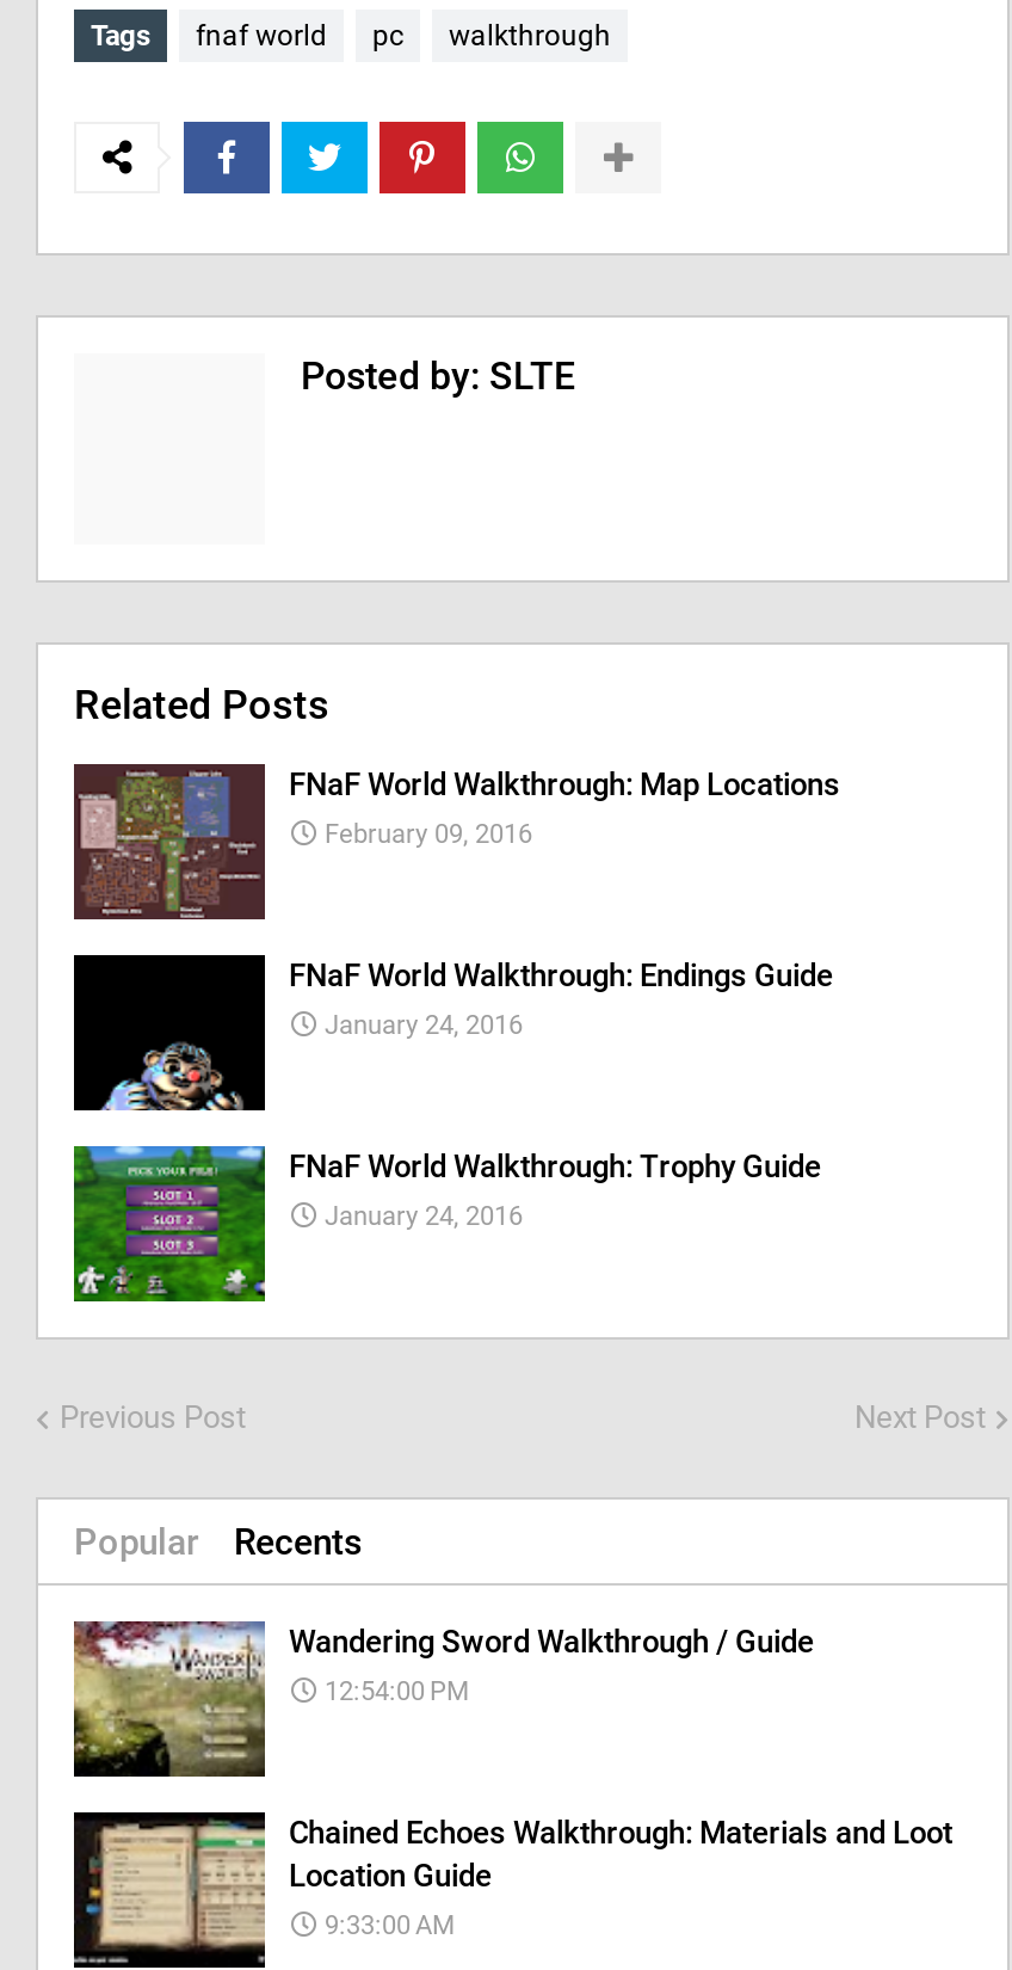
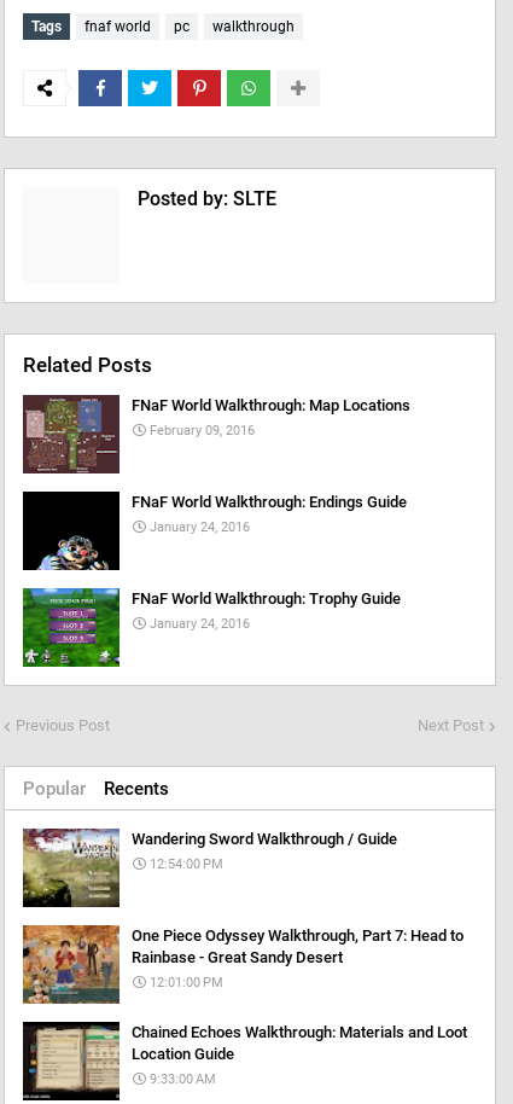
+ [image]
+ One Piece Odyssey Walkthrough, Part 7: Head to
+ Rainbase - Great Sandy Desert
+ 12:01:00 PM
